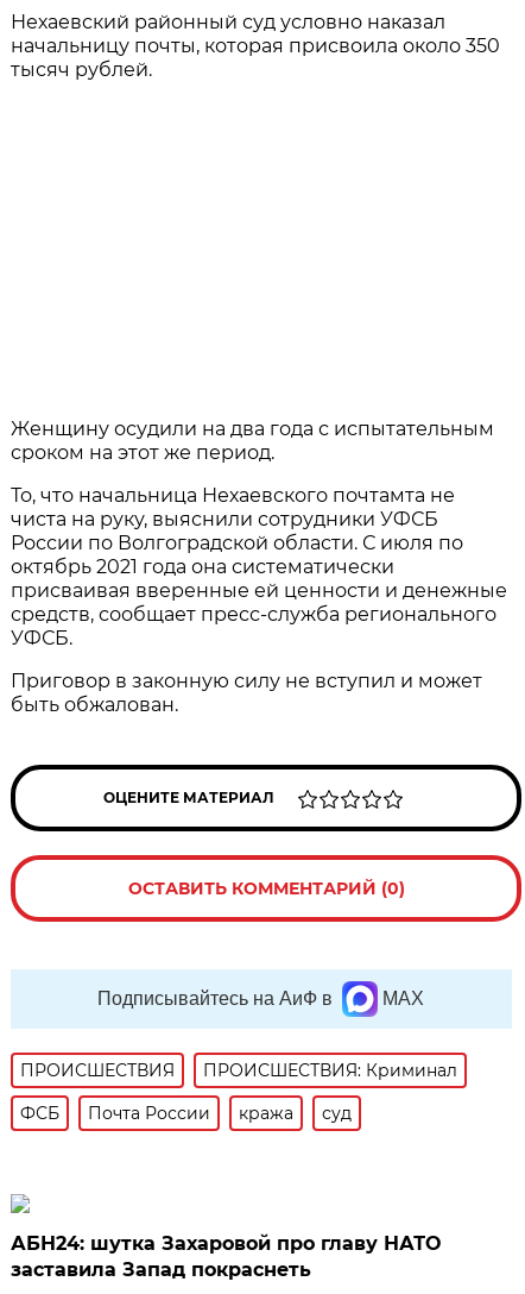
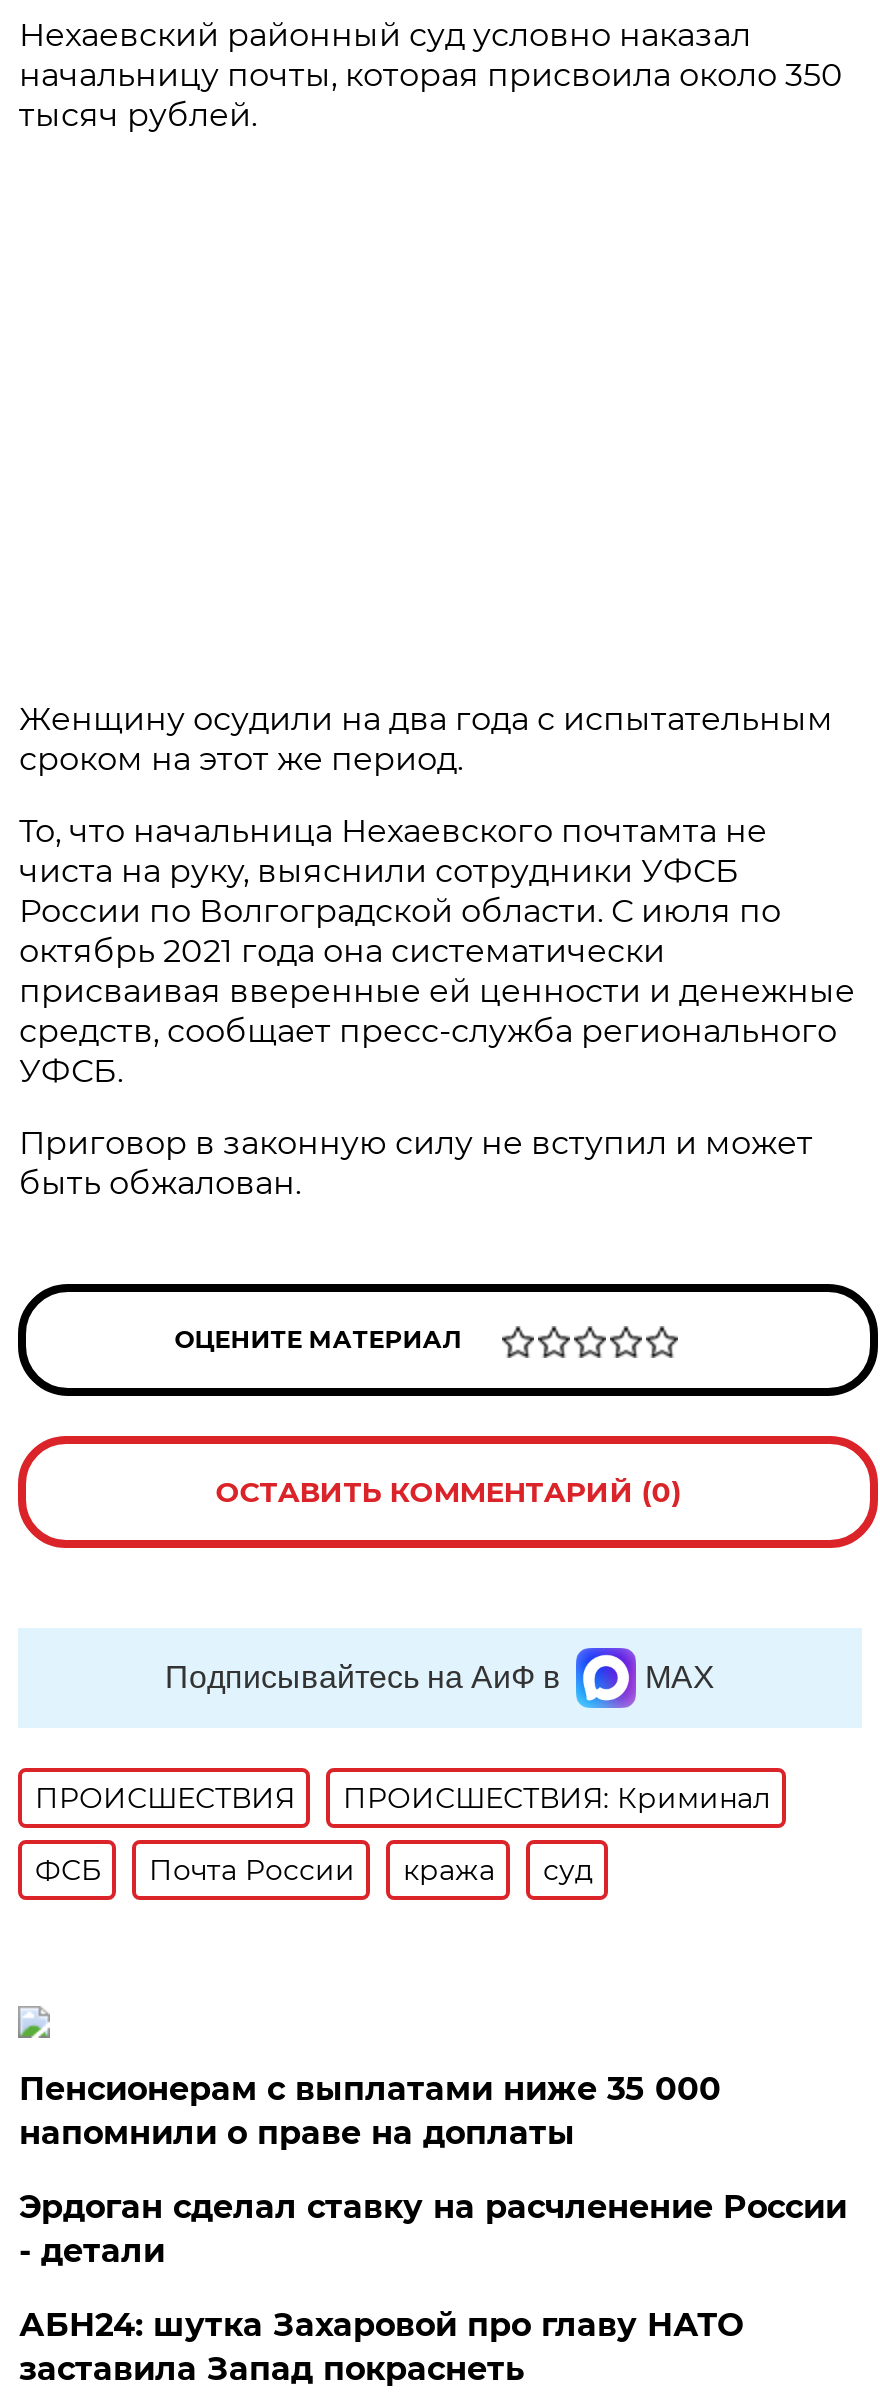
+ Пенсионерам с выплатами ниже 35 000
+ напомнили о праве на доплаты
+ Эрдоган сделал ставку на расчленение России
+ - детали
